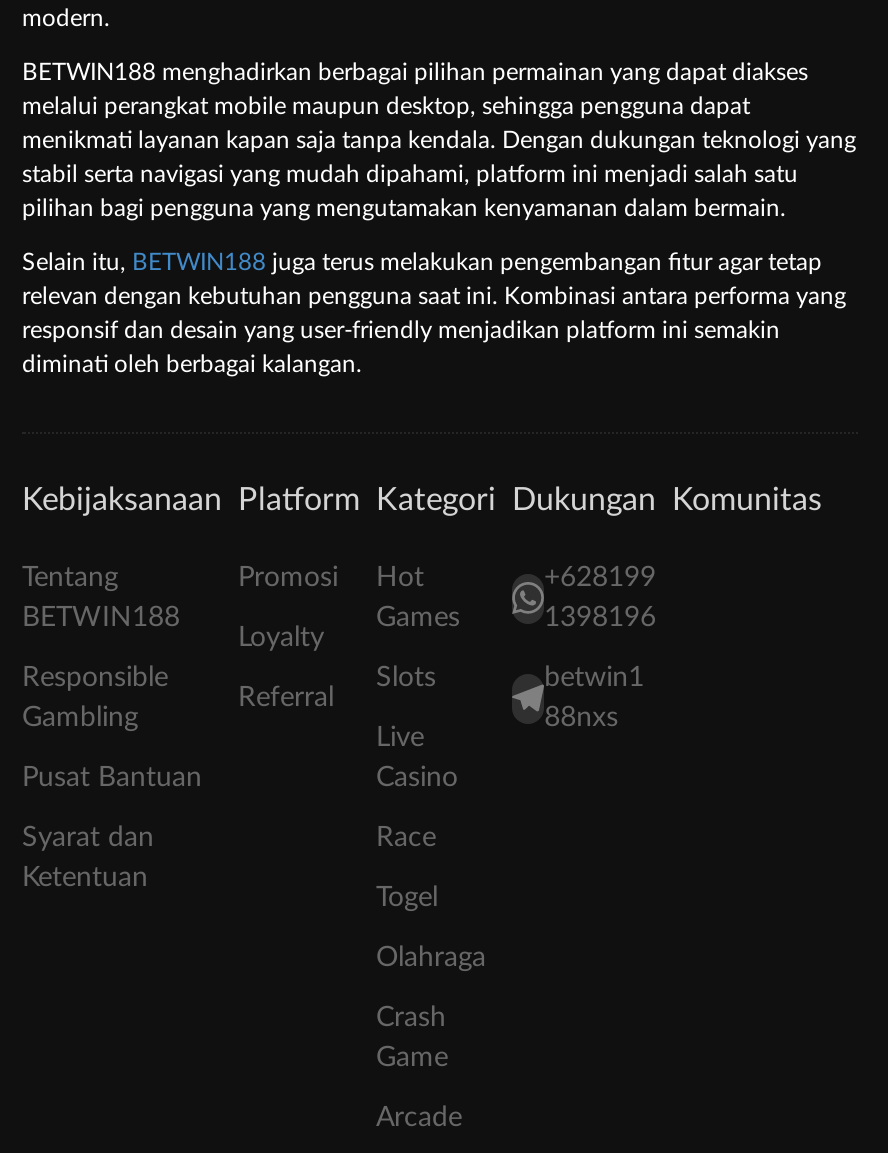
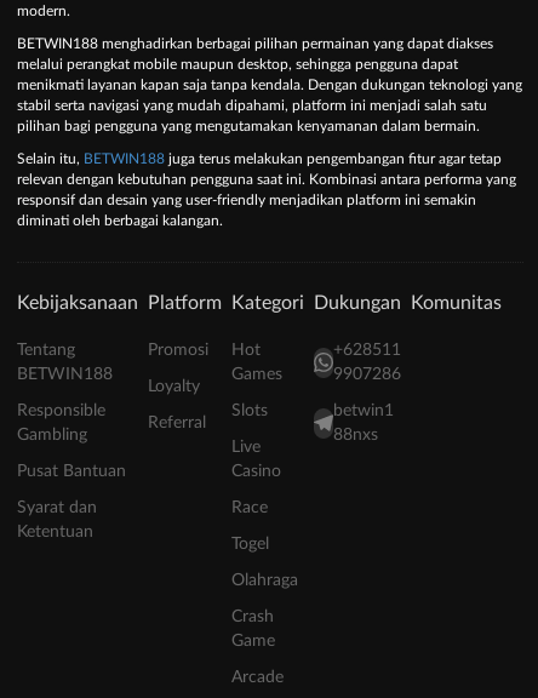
- +628199
+ +628511

- 1398196
+ 9907286
